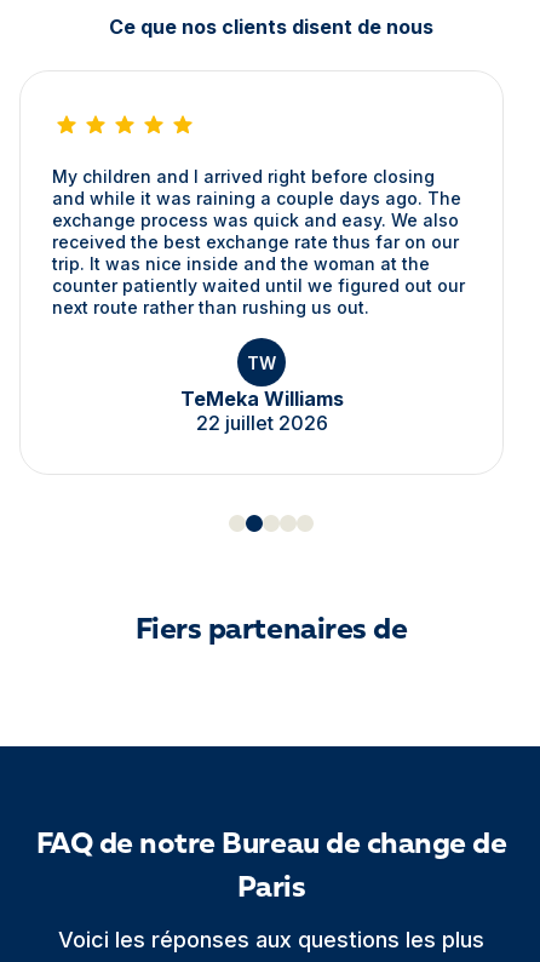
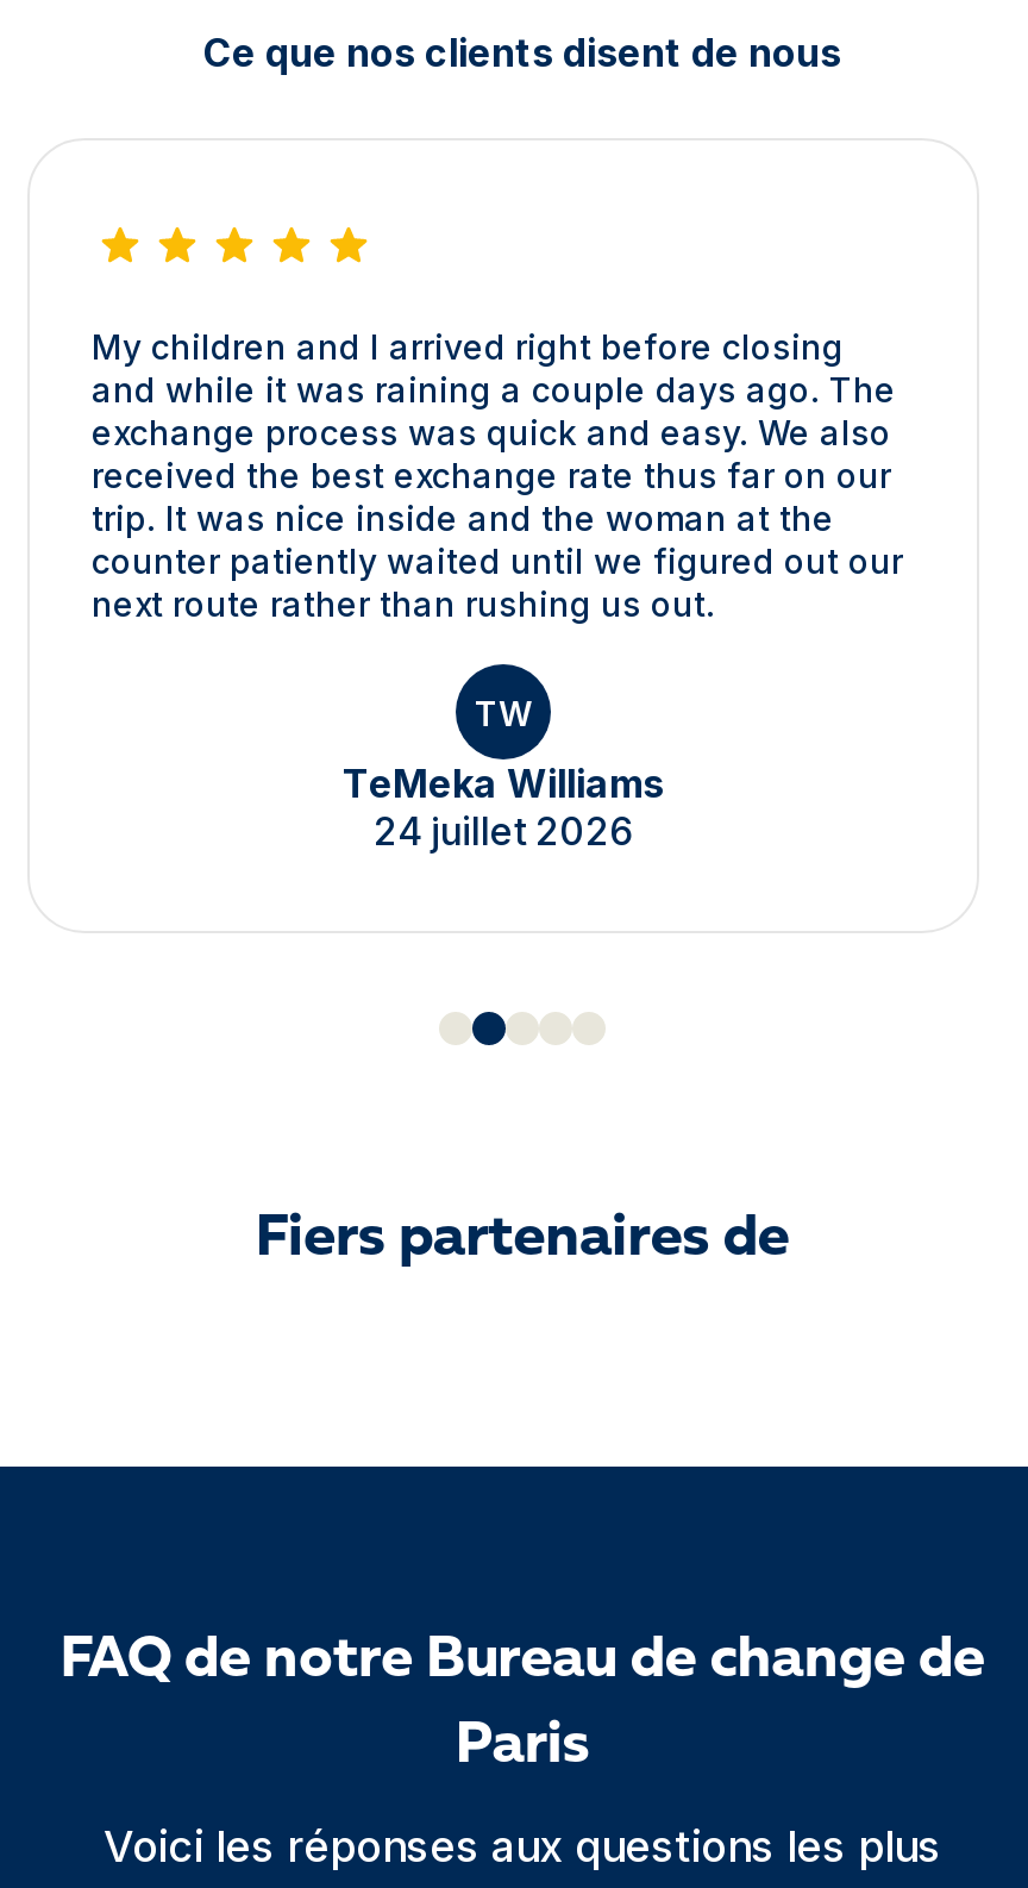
- 22 juillet 2026
+ 24 juillet 2026
